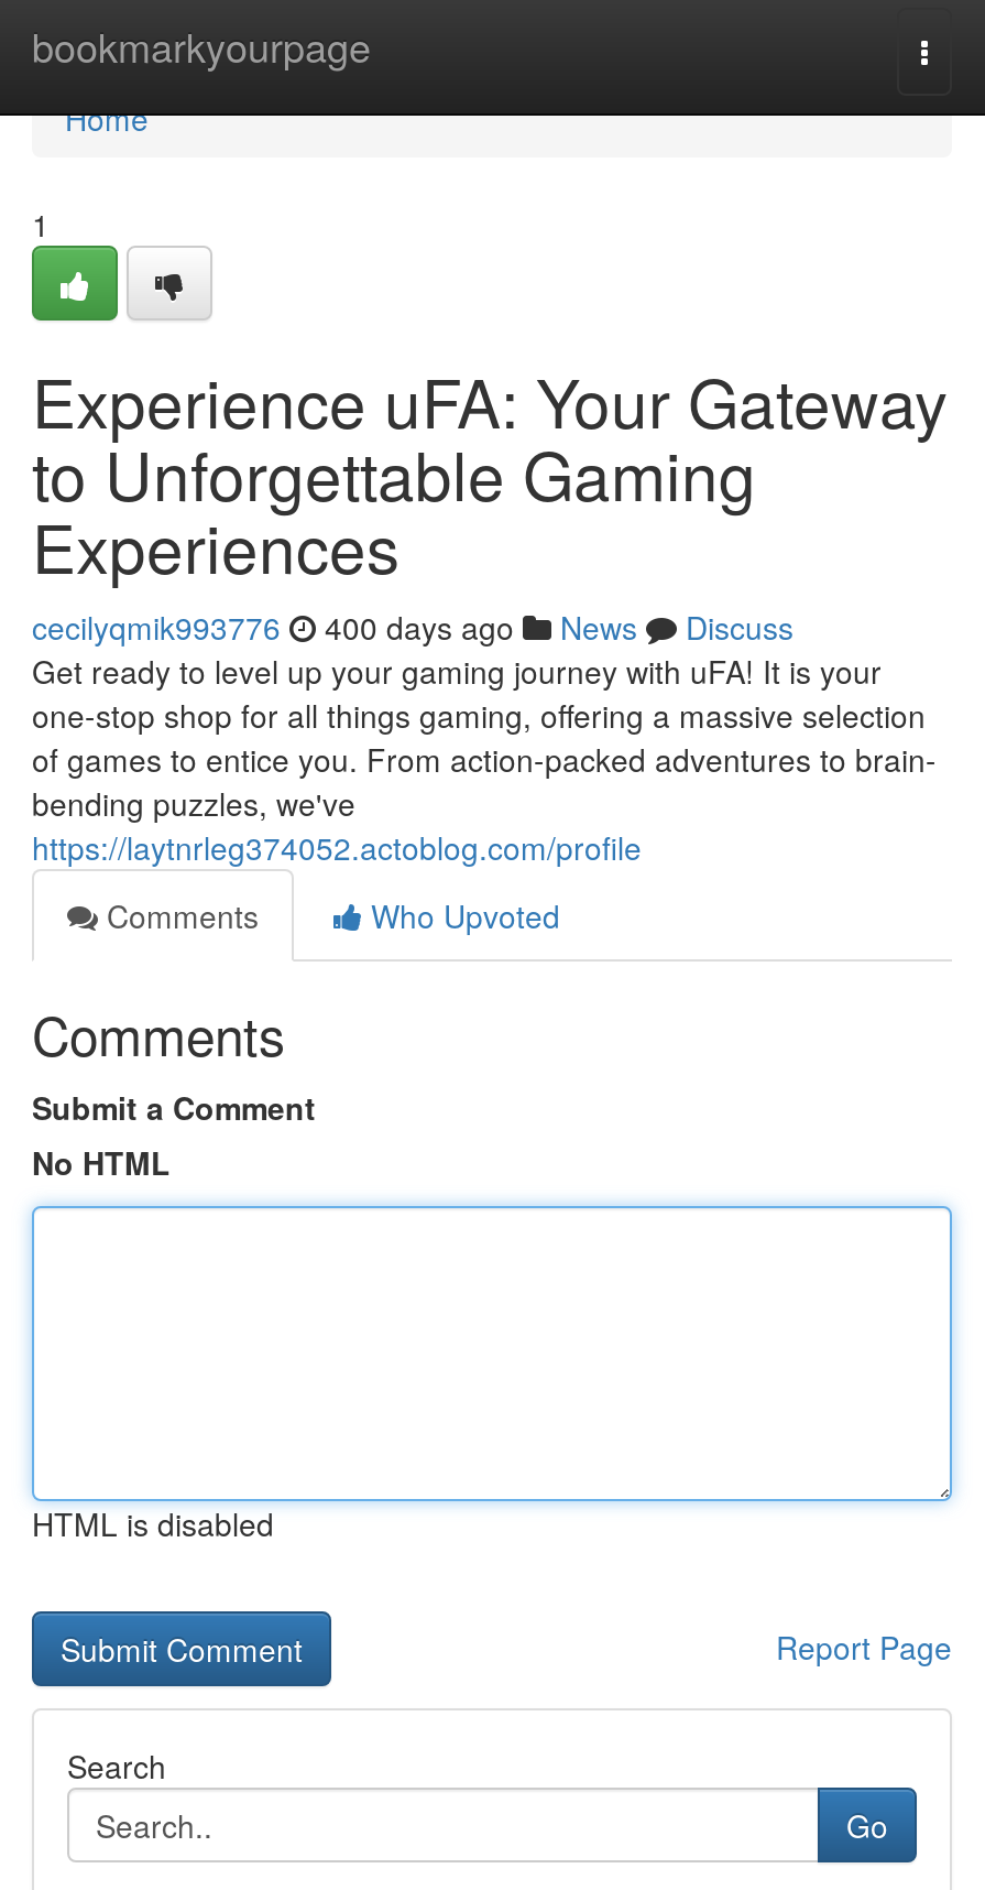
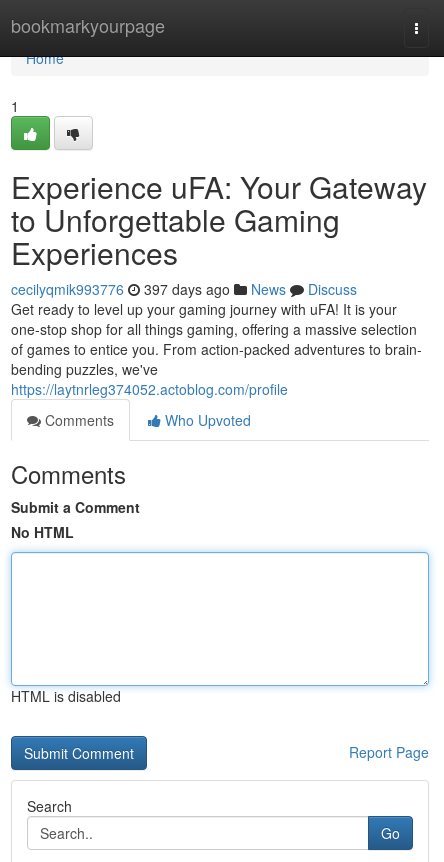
- cecilyqmik993776 400 days ago News Discuss
+ cecilyqmik993776 397 days ago News Discuss
